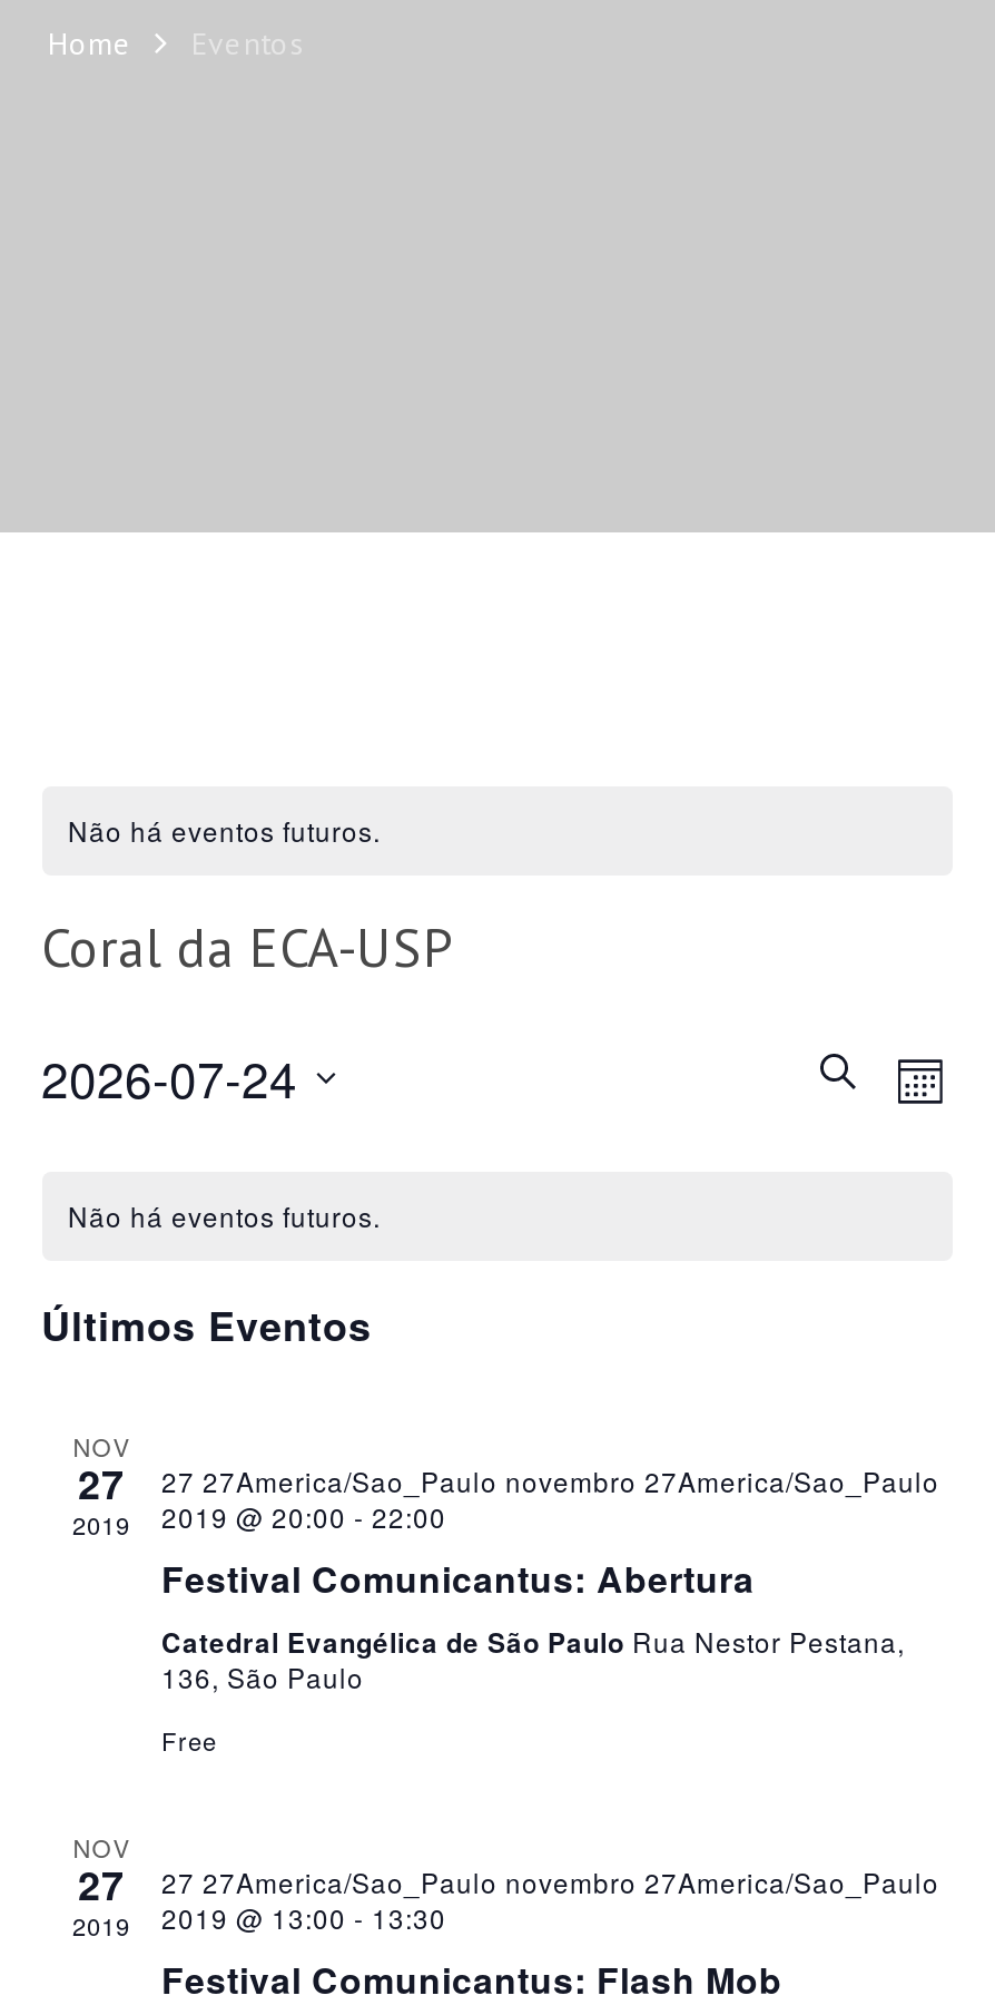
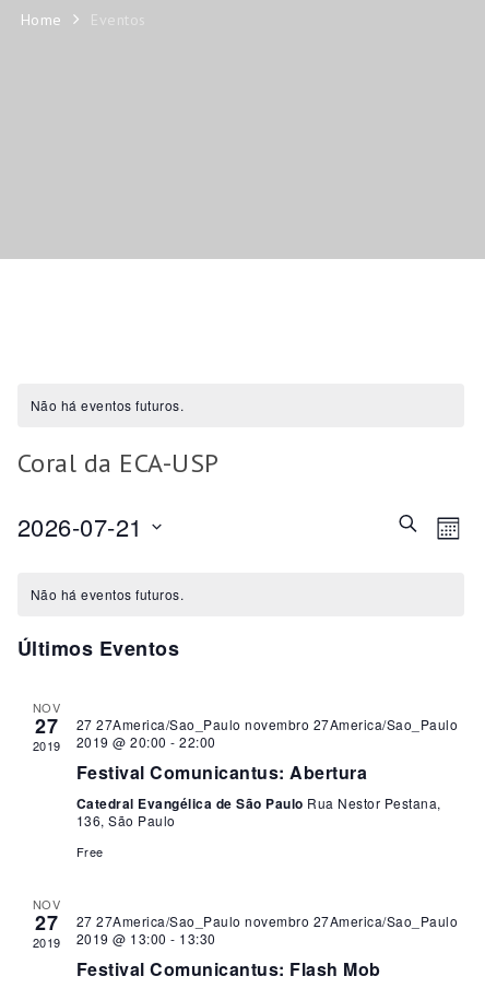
- 2026-07-24
+ 2026-07-21
